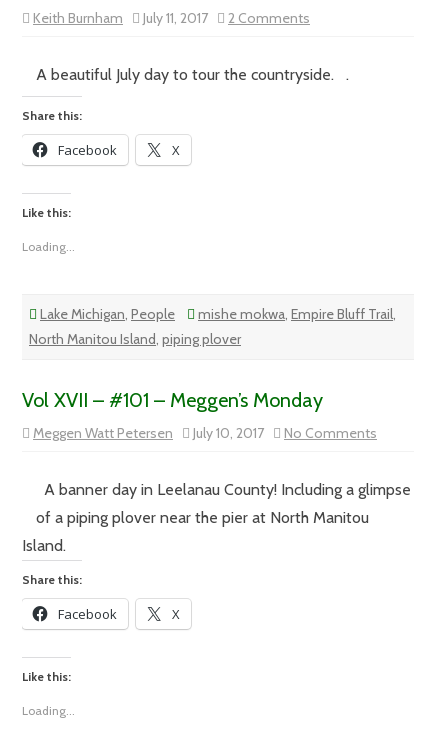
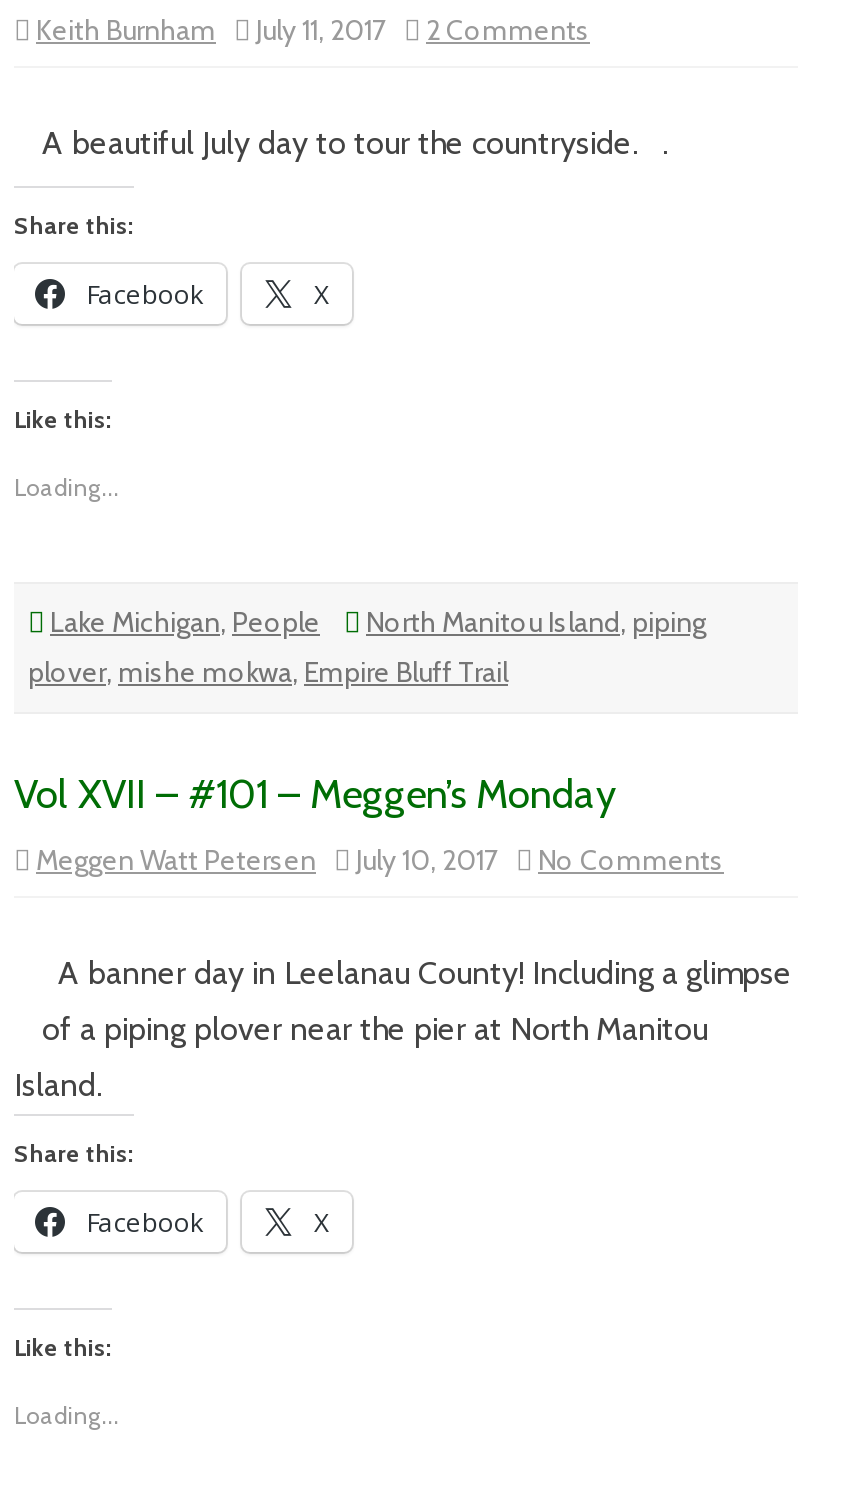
- mishe mokwa, Empire Bluff Trail,
- North Manitou Island, piping plover
+ North Manitou Island, piping
+ plover, mishe mokwa, Empire Bluff Trail
